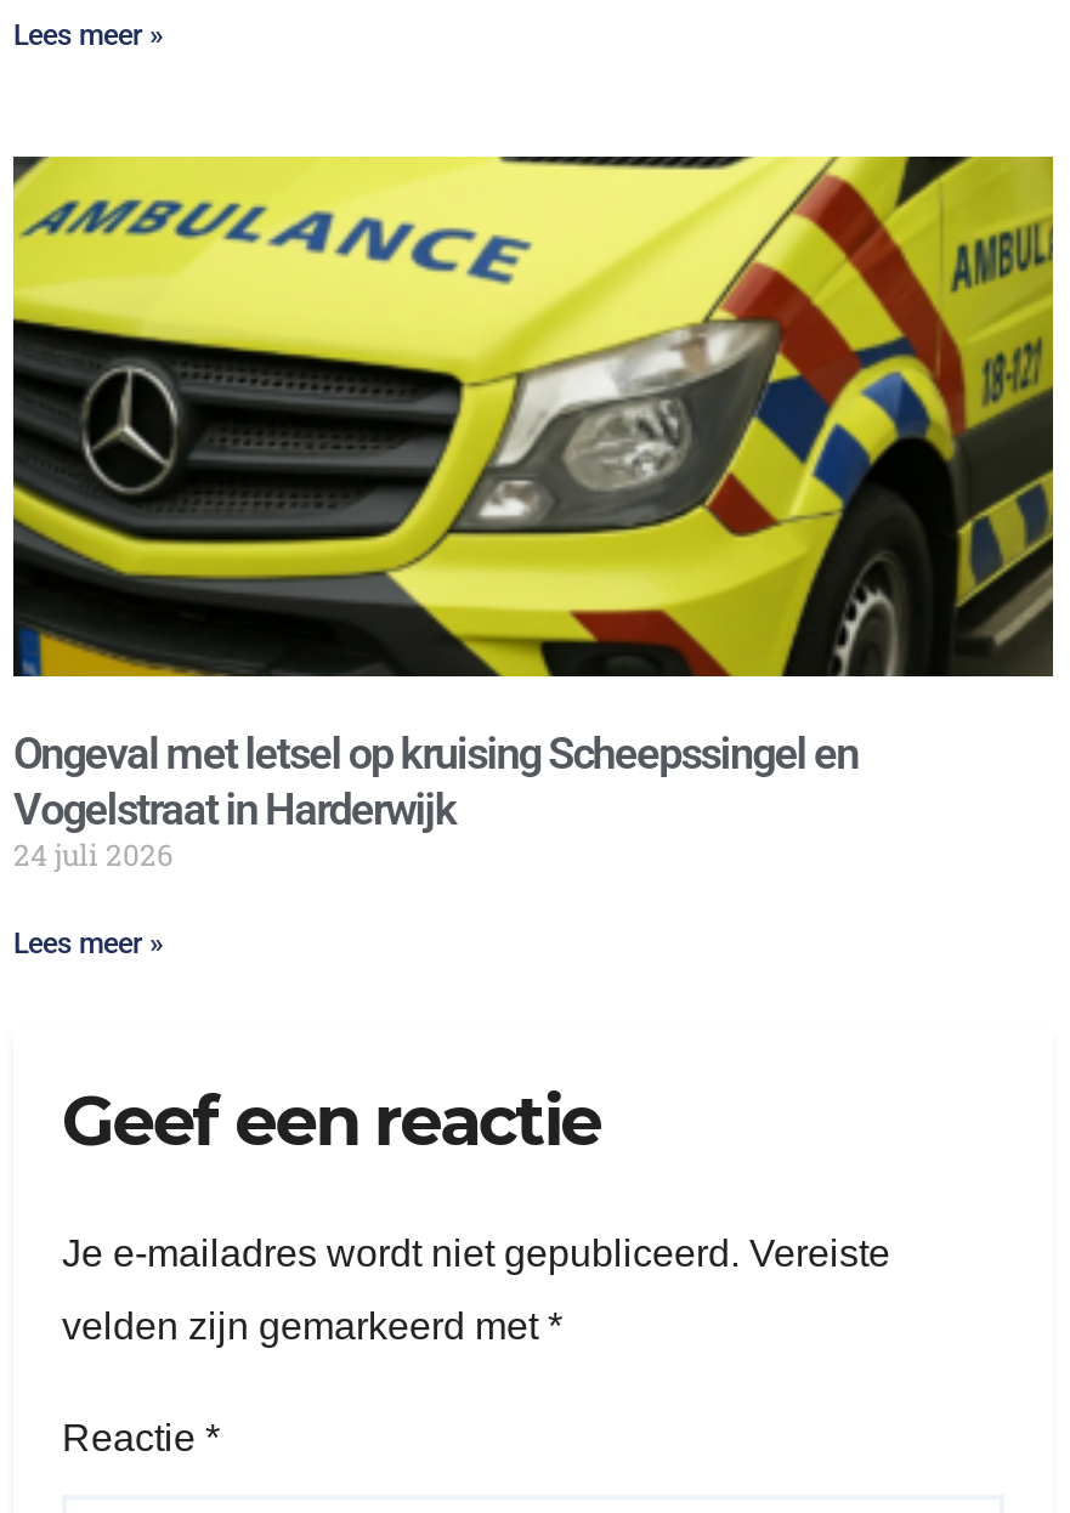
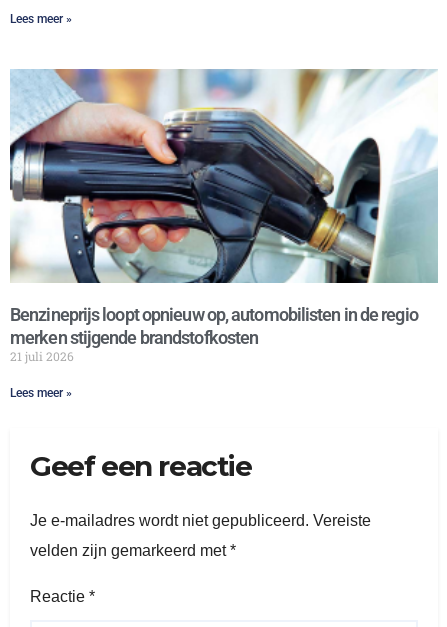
- [image]
- Ongeval met letsel op kruising Scheepssingel en
- Vogelstraat in Harderwijk
- 24 juli 2026
+ [image]
+ Benzineprijs loopt opnieuw op, automobilisten in de regio
+ merken stijgende brandstofkosten
+ 21 juli 2026
